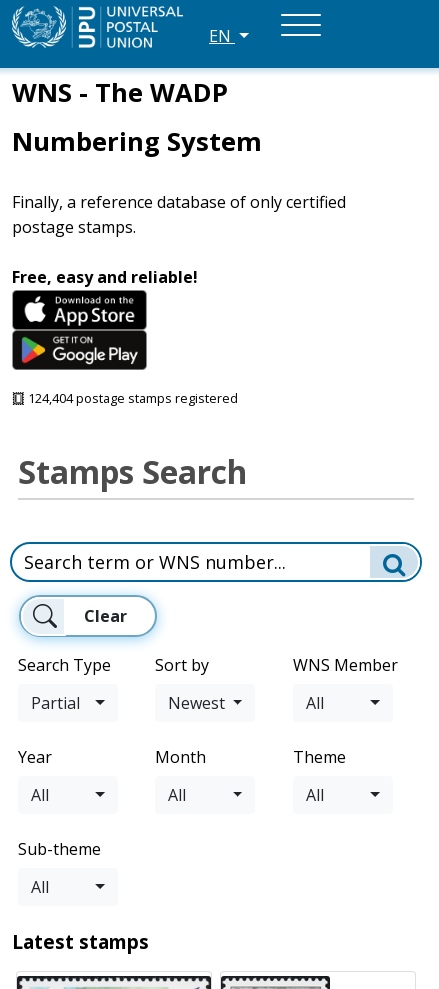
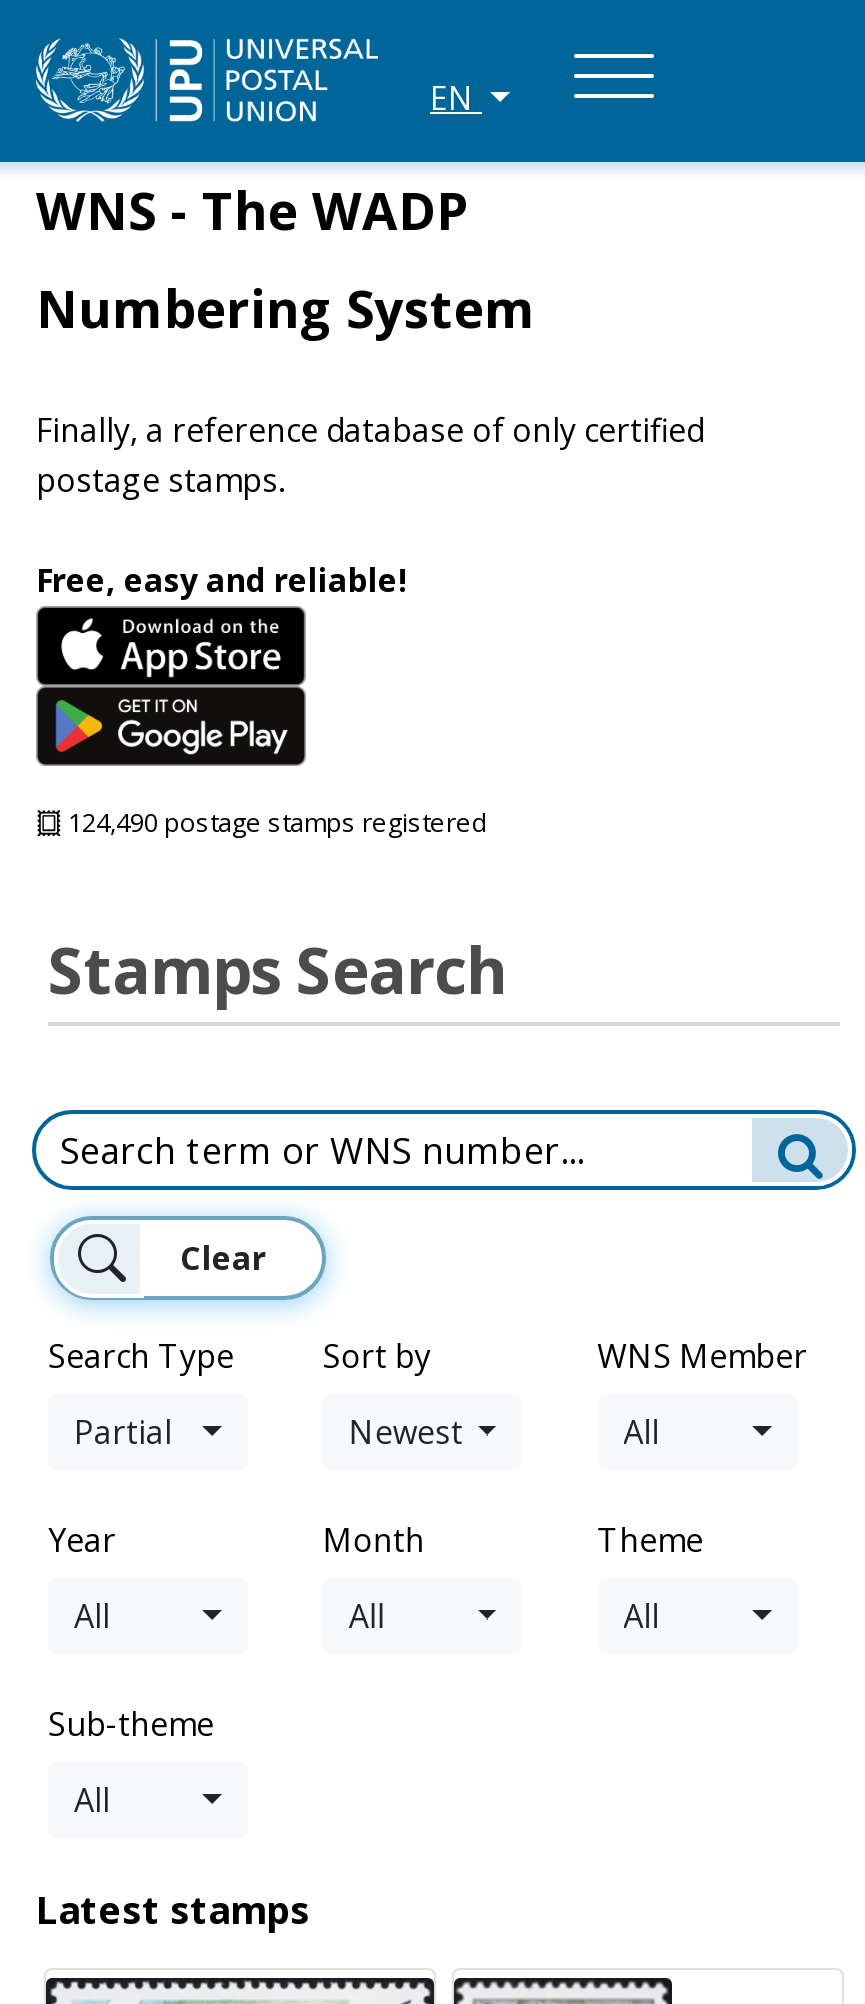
- 124,404 postage stamps registered
+ 124,490 postage stamps registered
